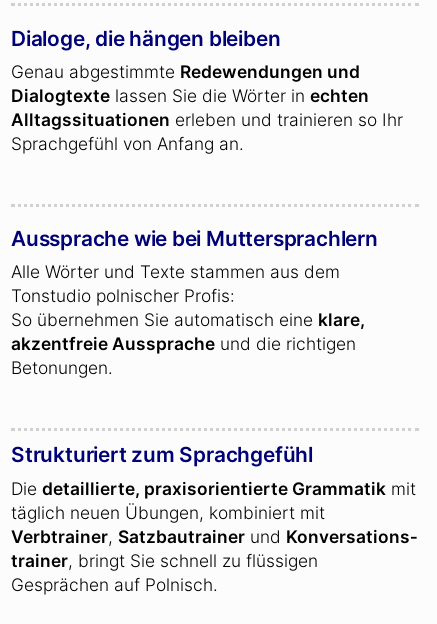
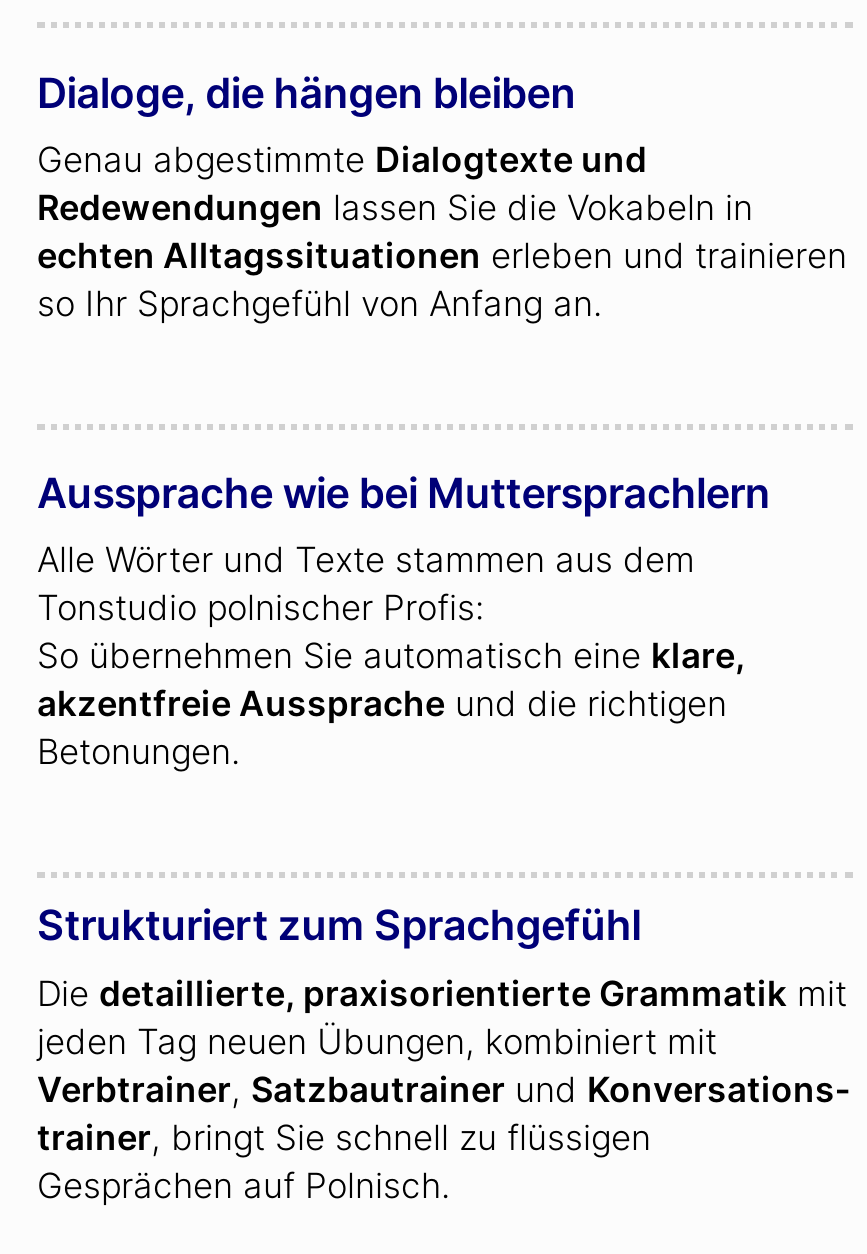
- Genau abgestimmte Redewendungen und
- Dialogtexte lassen Sie die Wörter in echten
- Alltagssituationen erleben und trainieren so Ihr
- Sprachgefühl von Anfang an.
+ Genau abgestimmte Dialogtexte und
+ Redewendungen lassen Sie die Vokabeln in
+ echten Alltagssituationen erleben und trainieren
+ so Ihr Sprachgefühl von Anfang an.

- täglich neuen Übungen, kombiniert mit
+ jeden Tag neuen Übungen, kombiniert mit
